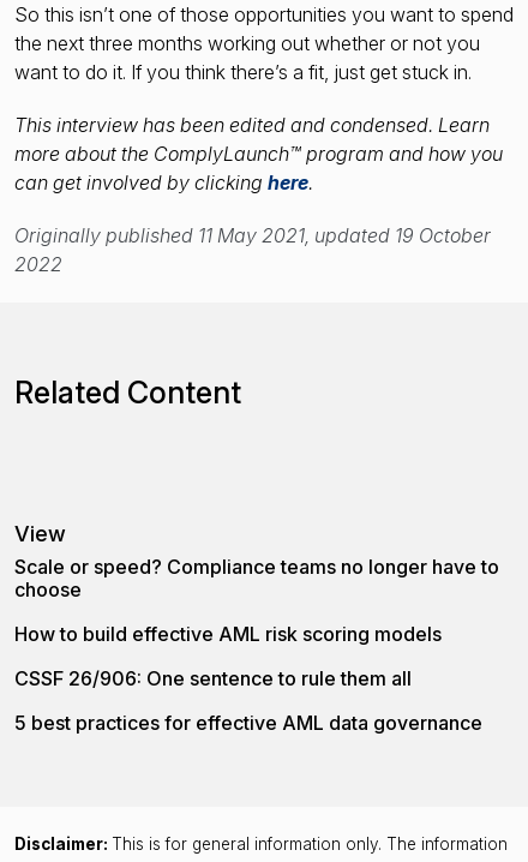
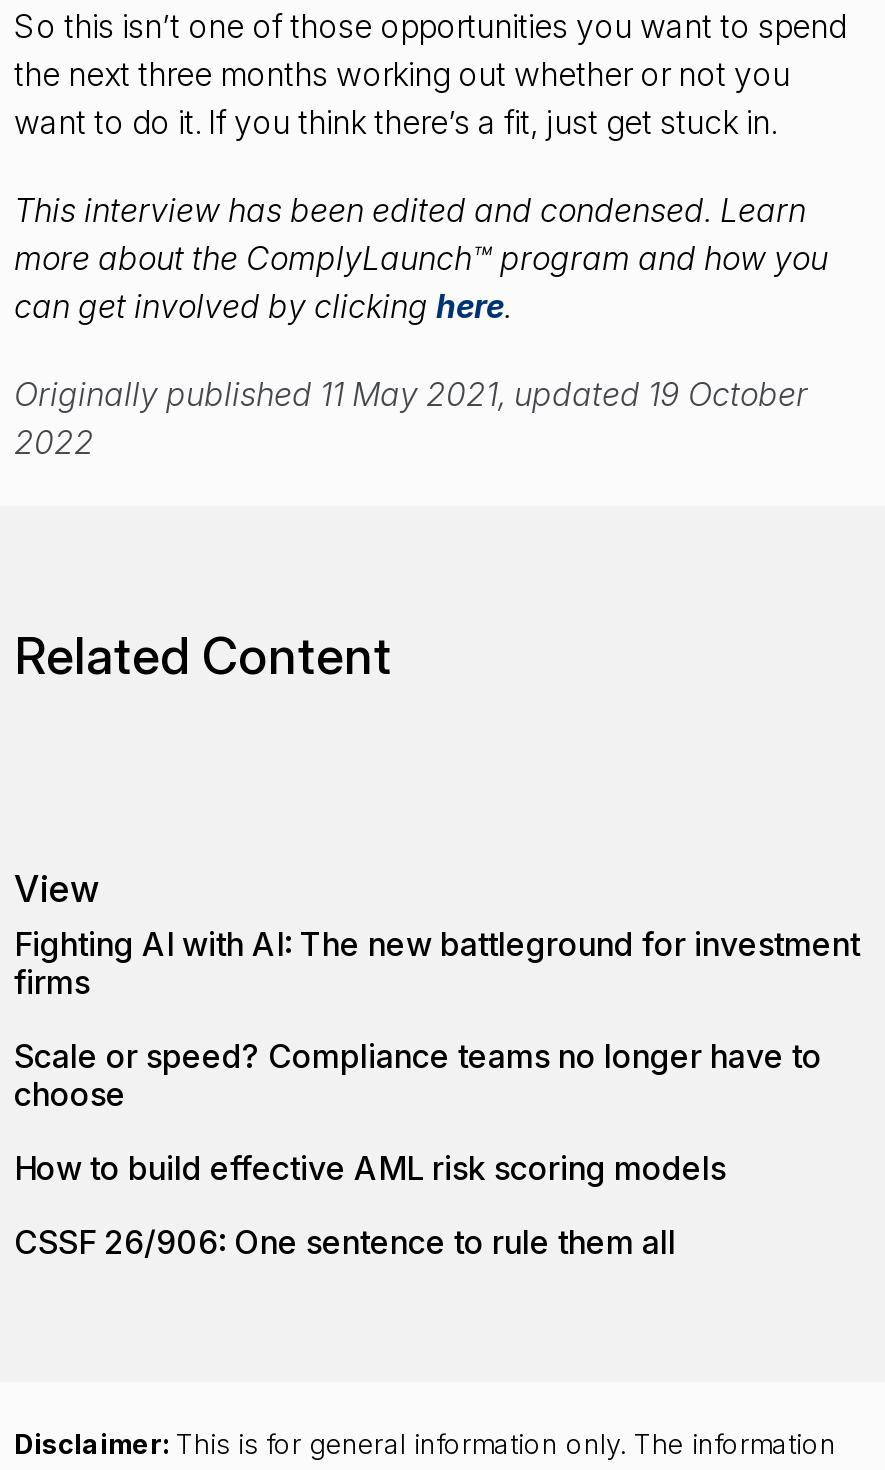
+ Fighting AI with AI: The new battleground for investment
+ firms

moved down: Scale or speed? Compliance teams no longer have to | choose | How to build effective AML risk scoring models | CSSF 26/906: One sentence to rule them all

- 5 best practices for effective AML data governance
